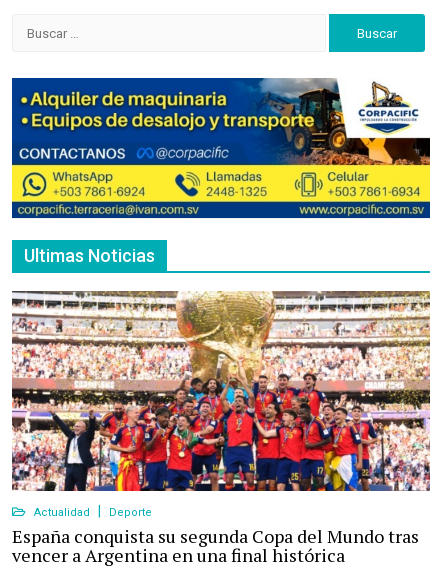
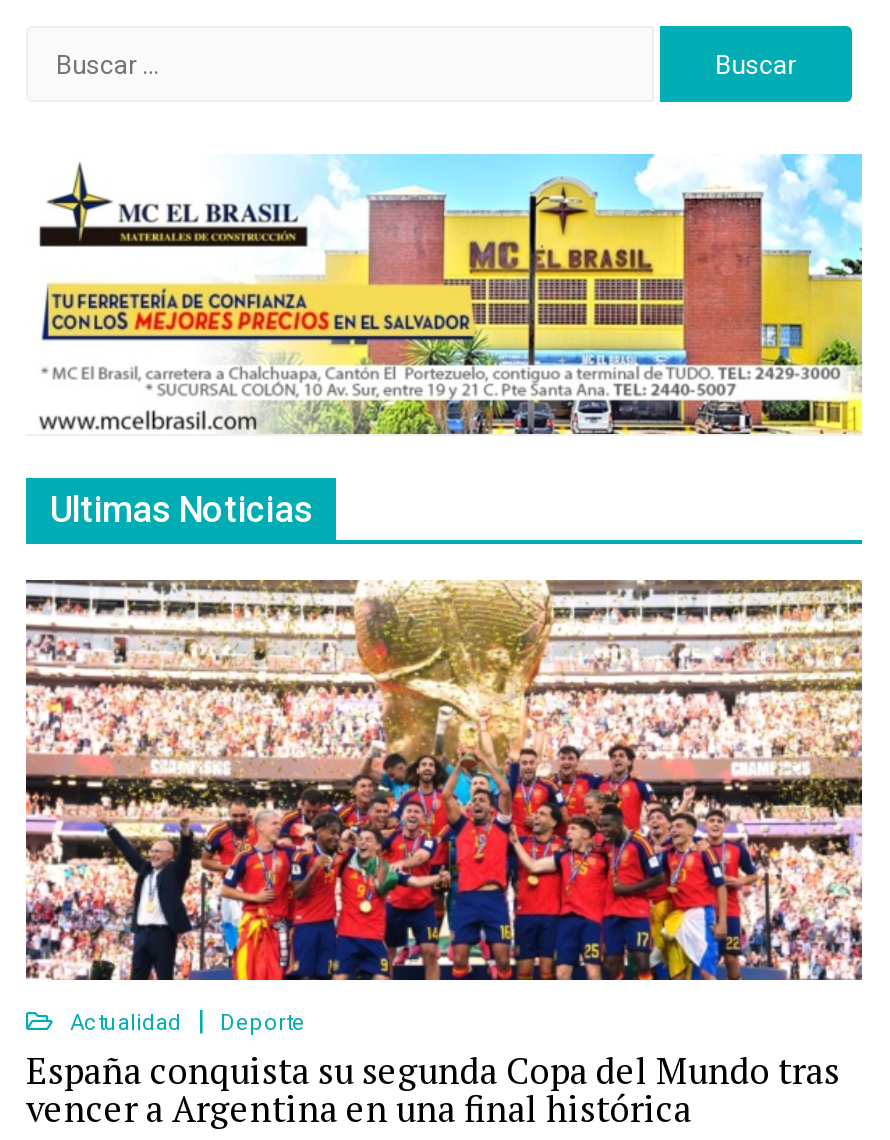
- [image]
+ [image]
